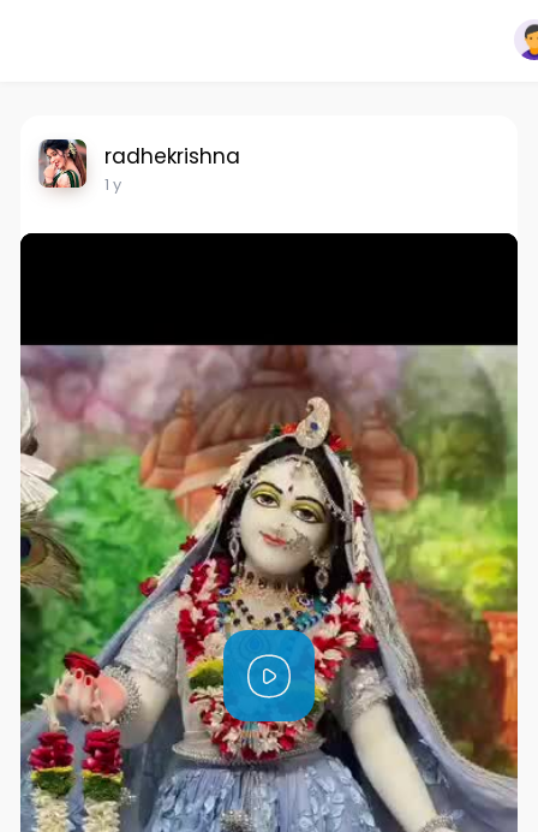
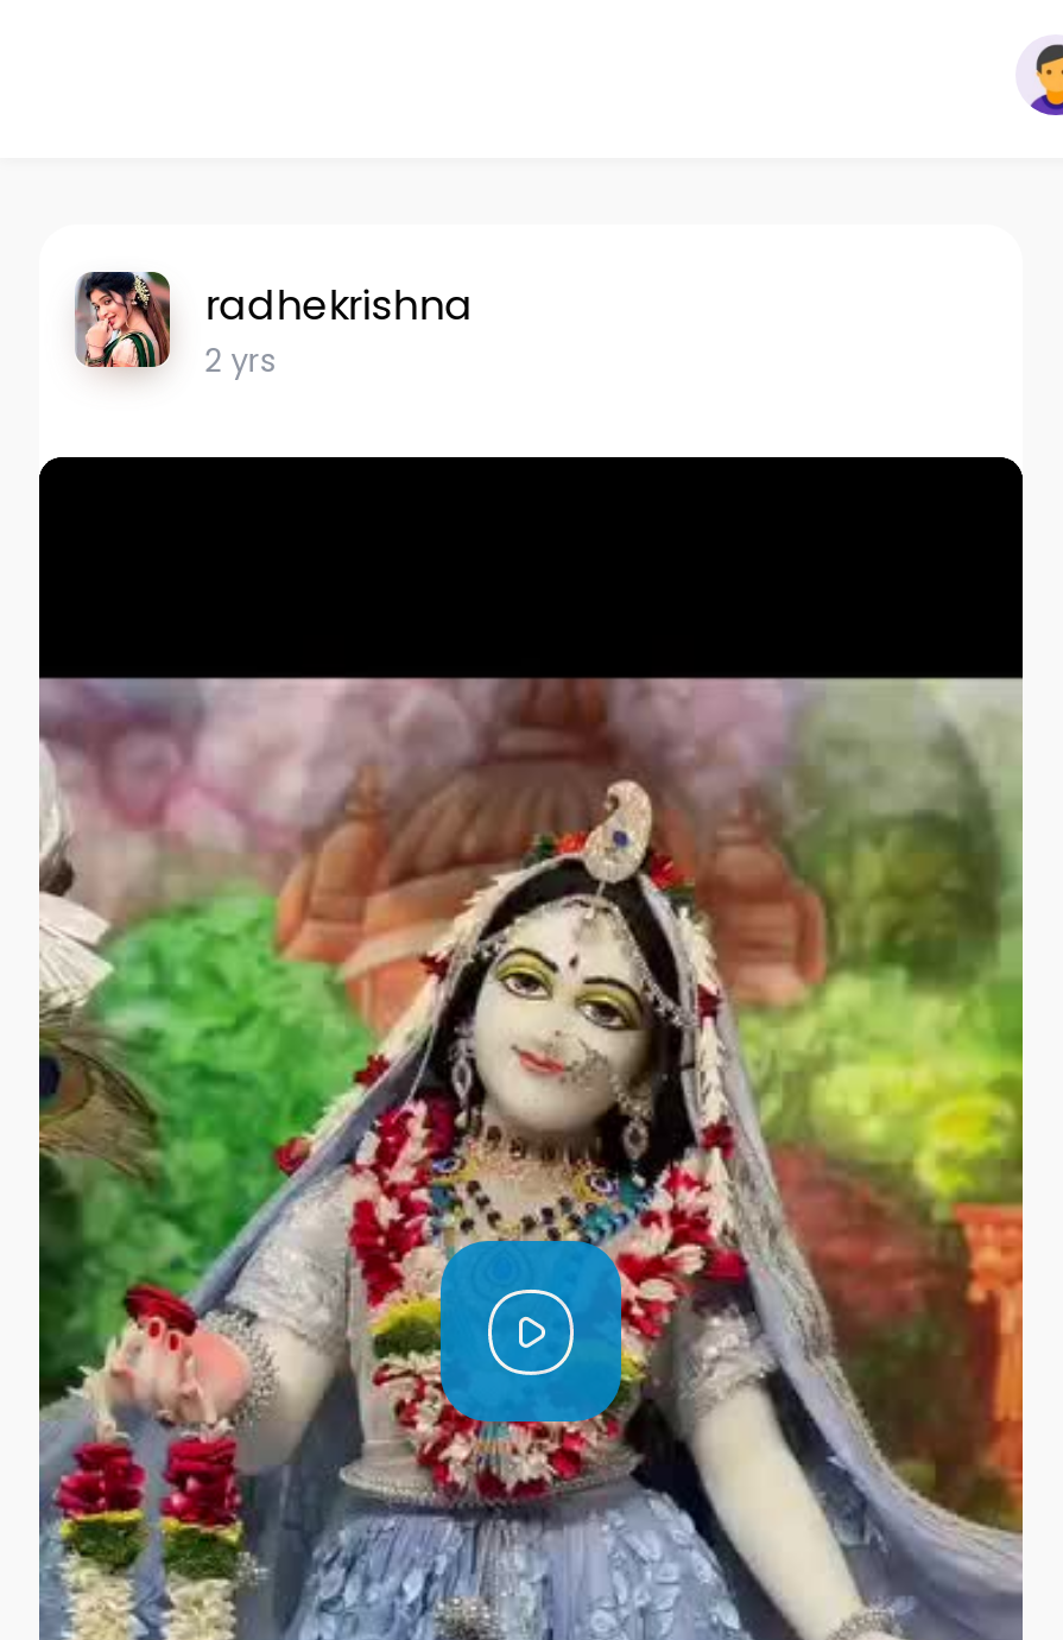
- 1 y
+ 2 yrs
